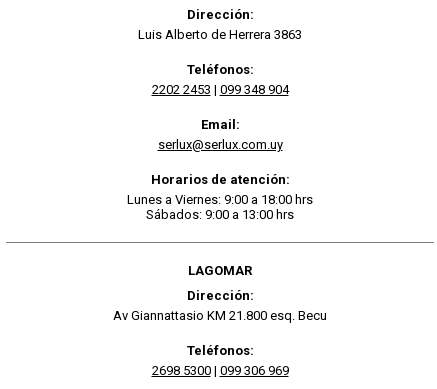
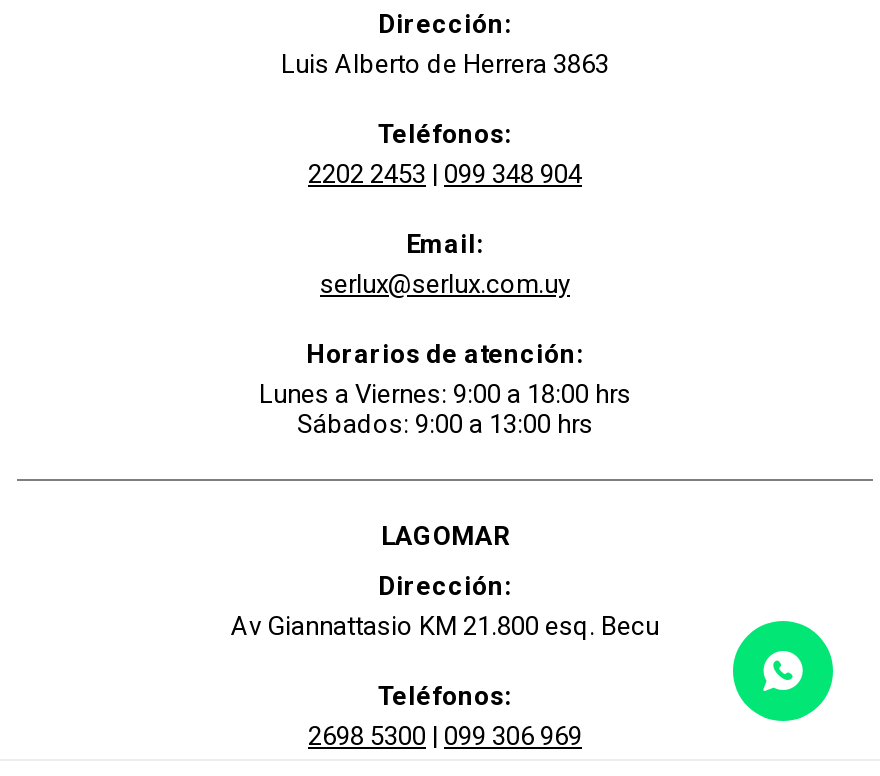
+ [image]
